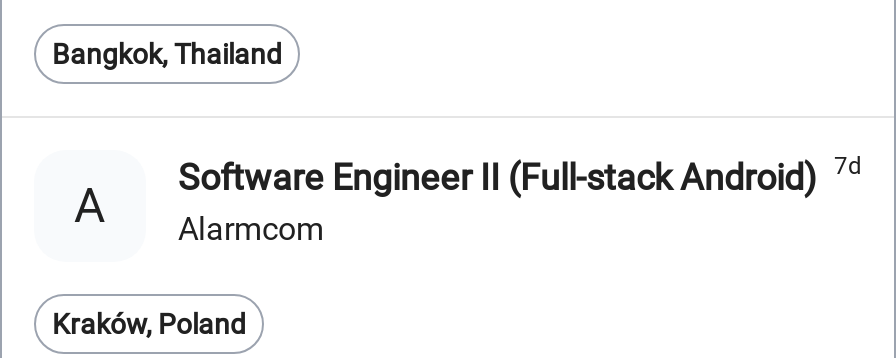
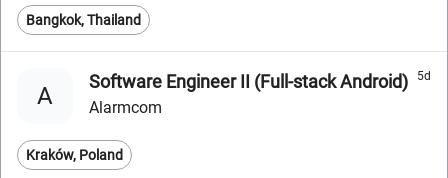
- Software Engineer II (Full-stack Android) 7d
+ Software Engineer II (Full-stack Android) 5d
